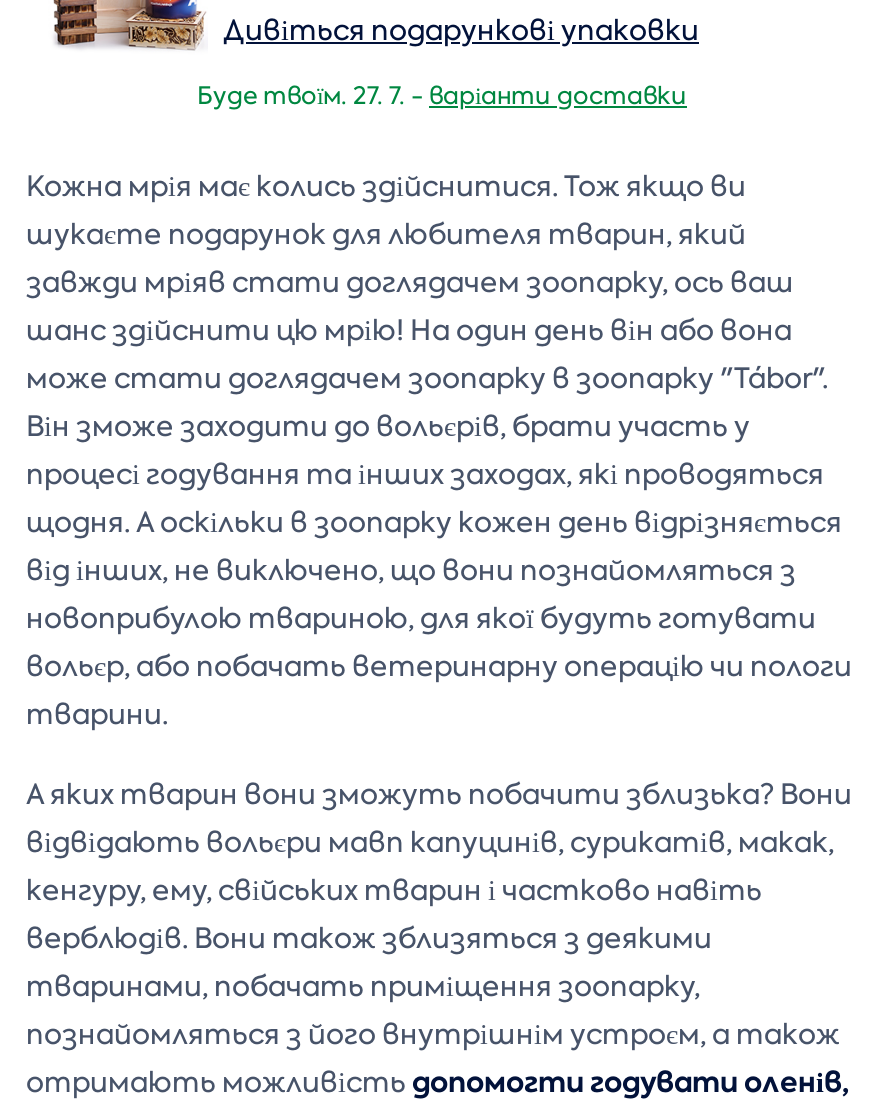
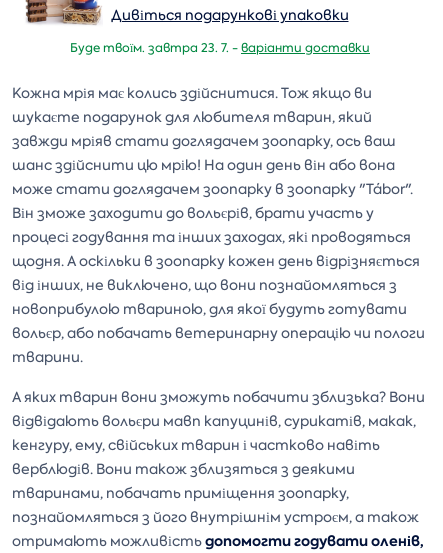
- Буде твоїм. 27. 7. - варіанти доставки
+ Буде твоїм. завтра 23. 7. - варіанти доставки
